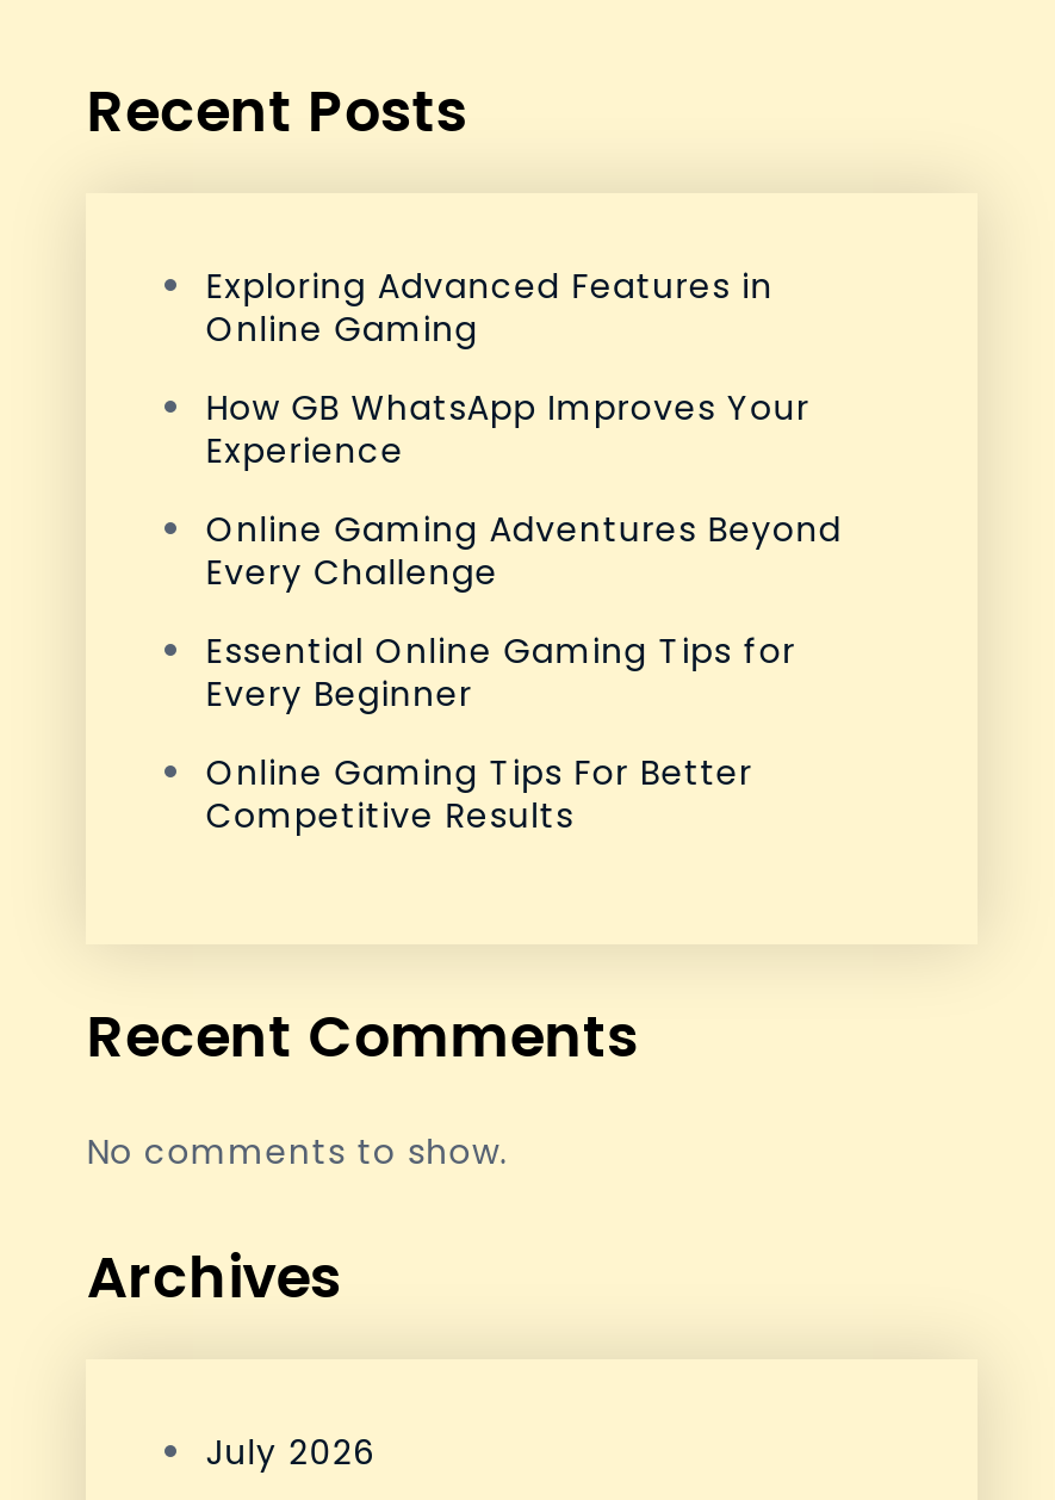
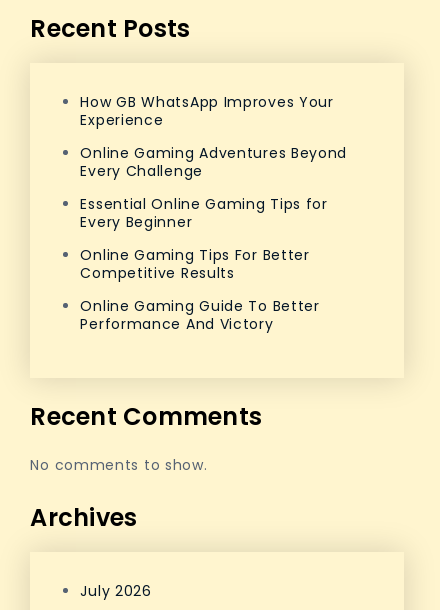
- Exploring Advanced Features in
- Online Gaming

moved up: How GB WhatsApp Improves Your | Experience | Online Gaming Adventures Beyond | Every Challenge | Essential Online Gaming Tips for | Every Beginner | Online Gaming Tips For Better | Competitive Results

+ Online Gaming Guide To Better
+ Performance And Victory
